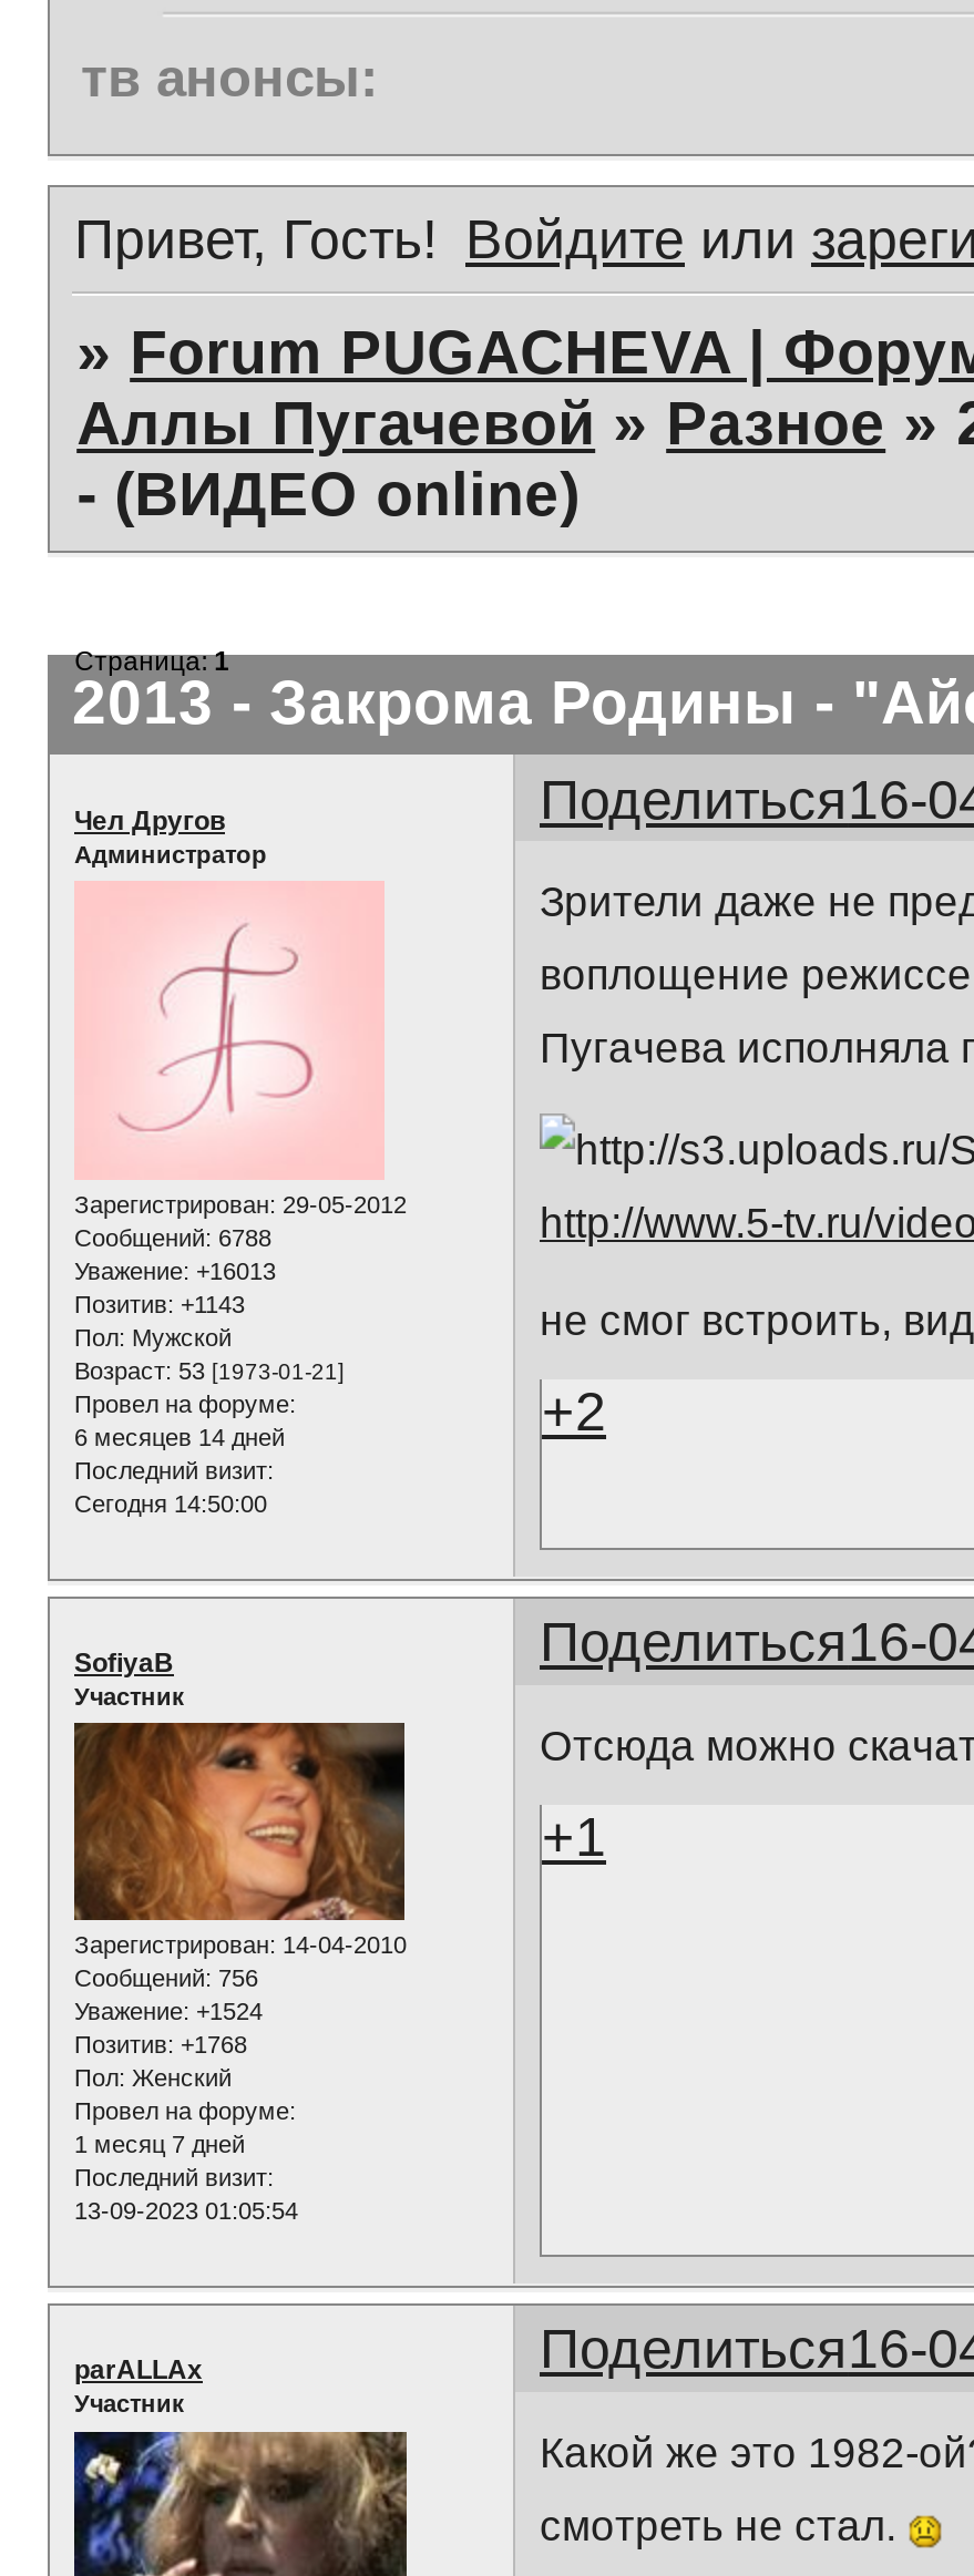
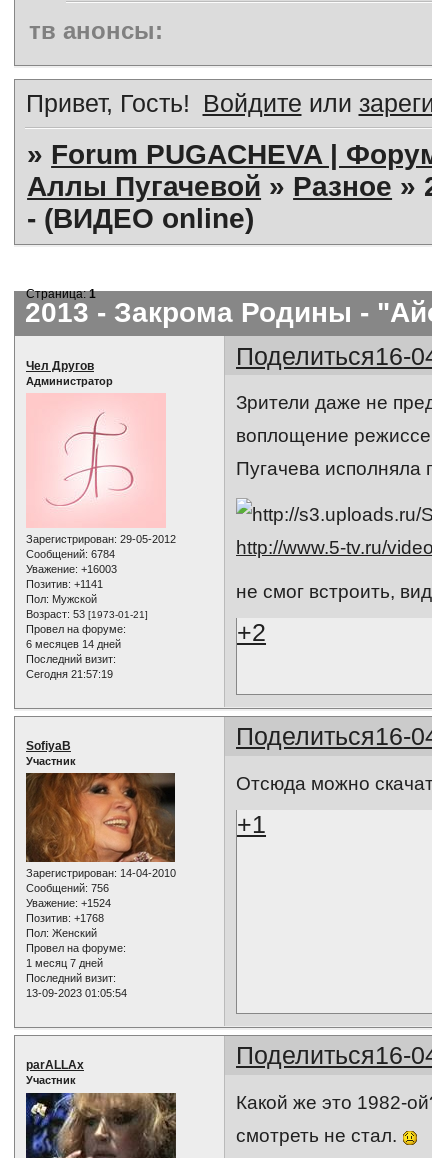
- Сообщений: 6788
+ Сообщений: 6784

- Уважение: +16013
+ Уважение: +16003

- Позитив: +1143
+ Позитив: +1141

- Сегодня 14:50:00
+ Сегодня 21:57:19
